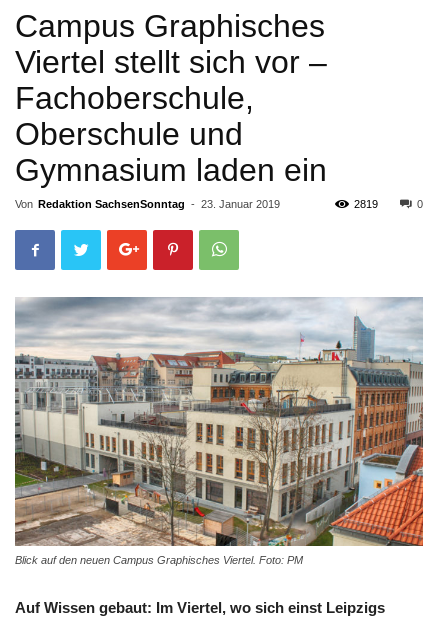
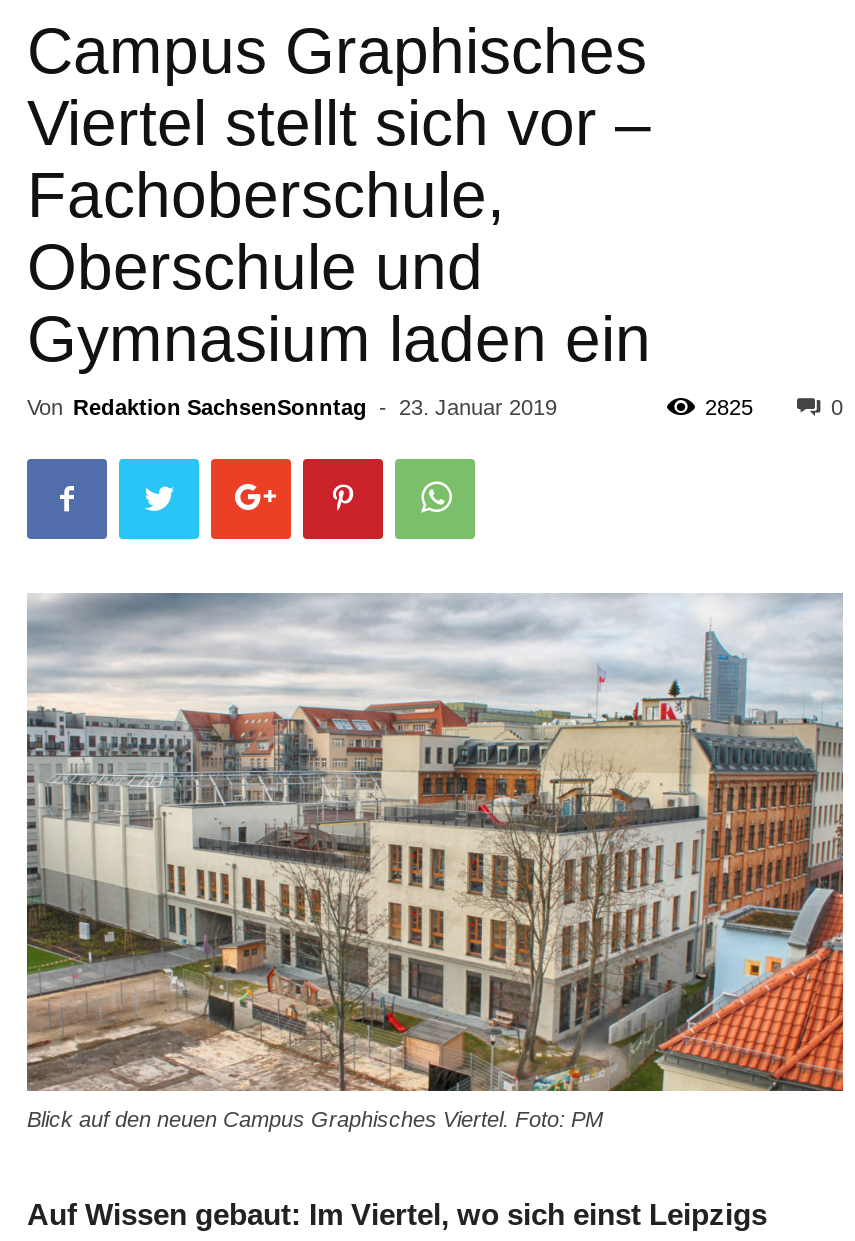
- 2819
+ 2825
